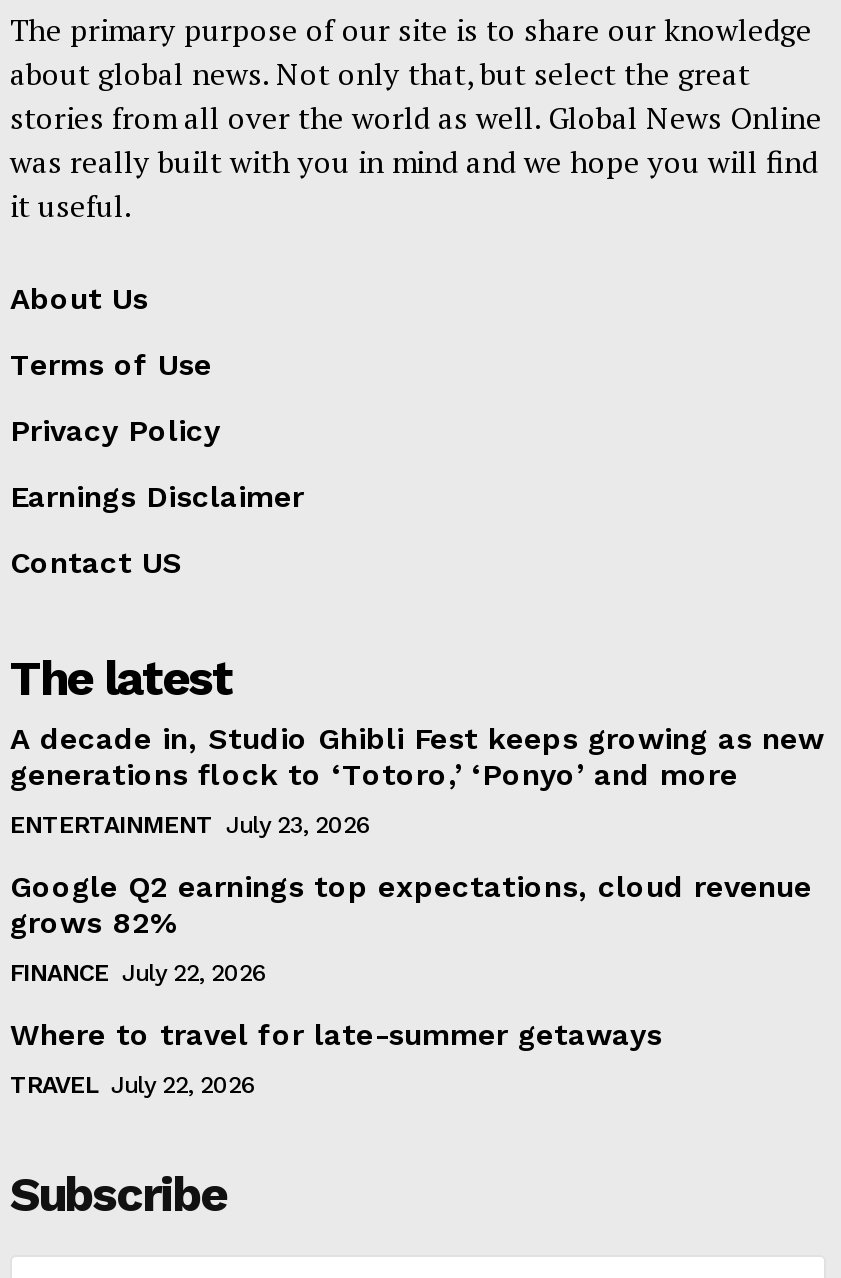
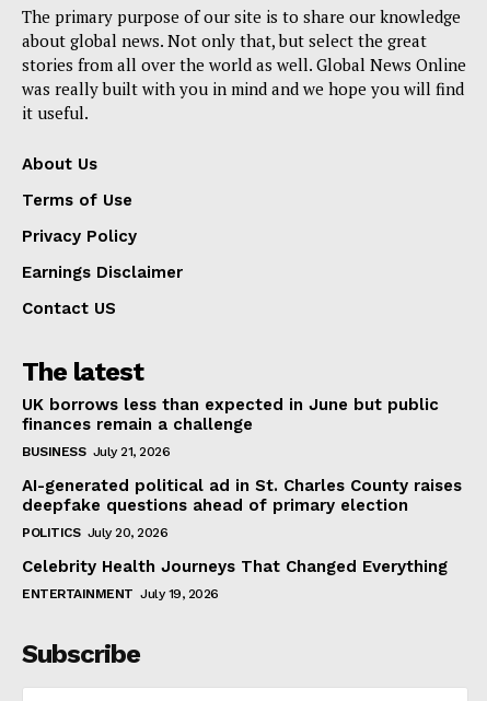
- A decade in, Studio Ghibli Fest keeps growing as new
- generations flock to ‘Totoro,’ ‘Ponyo’ and more
+ UK borrows less than expected in June but public
+ finances remain a challenge

- ENTERTAINMENT July 23, 2026
+ BUSINESS July 21, 2026

- Google Q2 earnings top expectations, cloud revenue
- grows 82%
+ AI-generated political ad in St. Charles County raises
+ deepfake questions ahead of primary election

- FINANCE July 22, 2026
+ POLITICS July 20, 2026

- Where to travel for late-summer getaways
+ Celebrity Health Journeys That Changed Everything

- TRAVEL July 22, 2026
+ ENTERTAINMENT July 19, 2026
